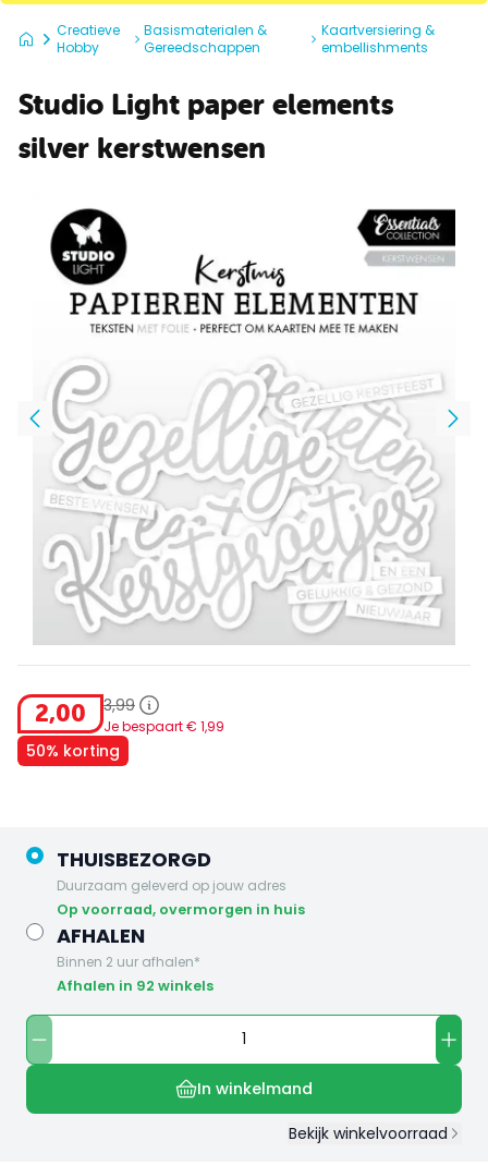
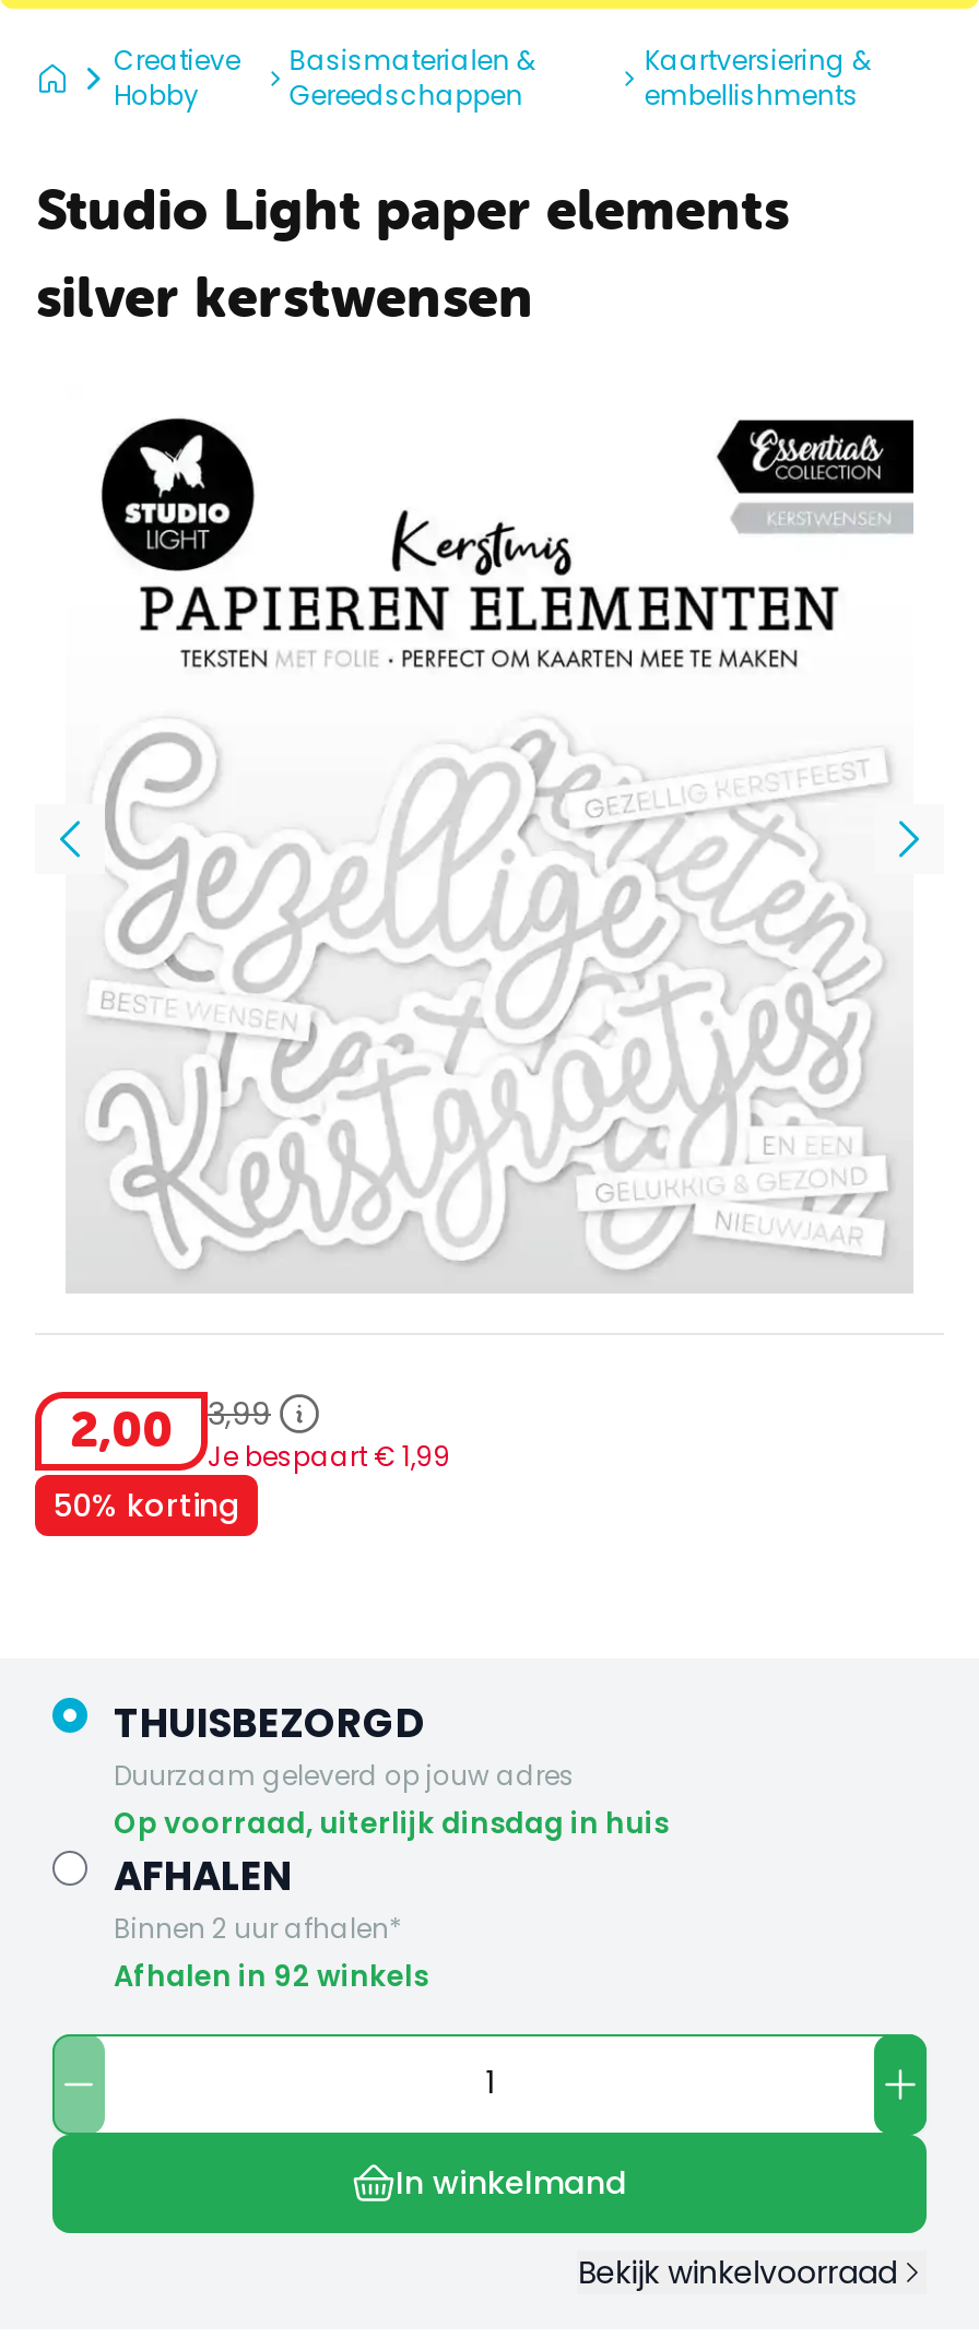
- op voorraad, overmorgen in huis
+ op voorraad, uiterlijk dinsdag in huis
